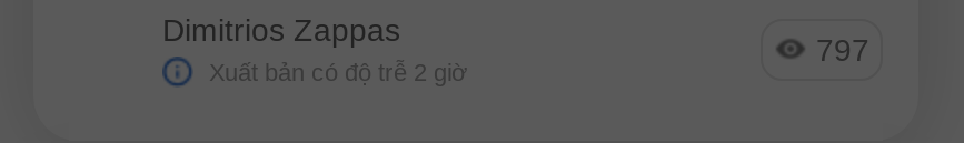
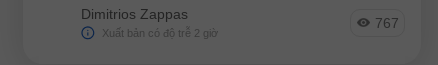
- 797
+ 767
